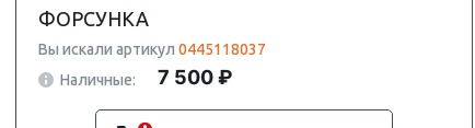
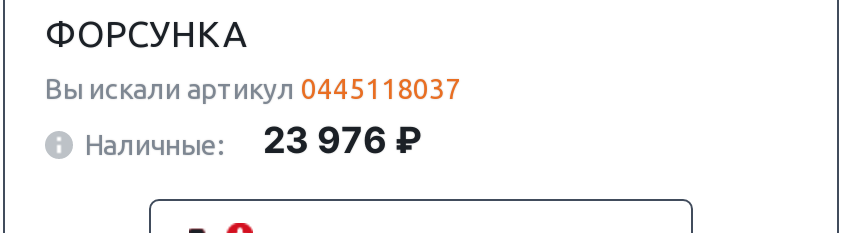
- Наличные: 7 500 ₽
+ Наличные: 23 976 ₽
